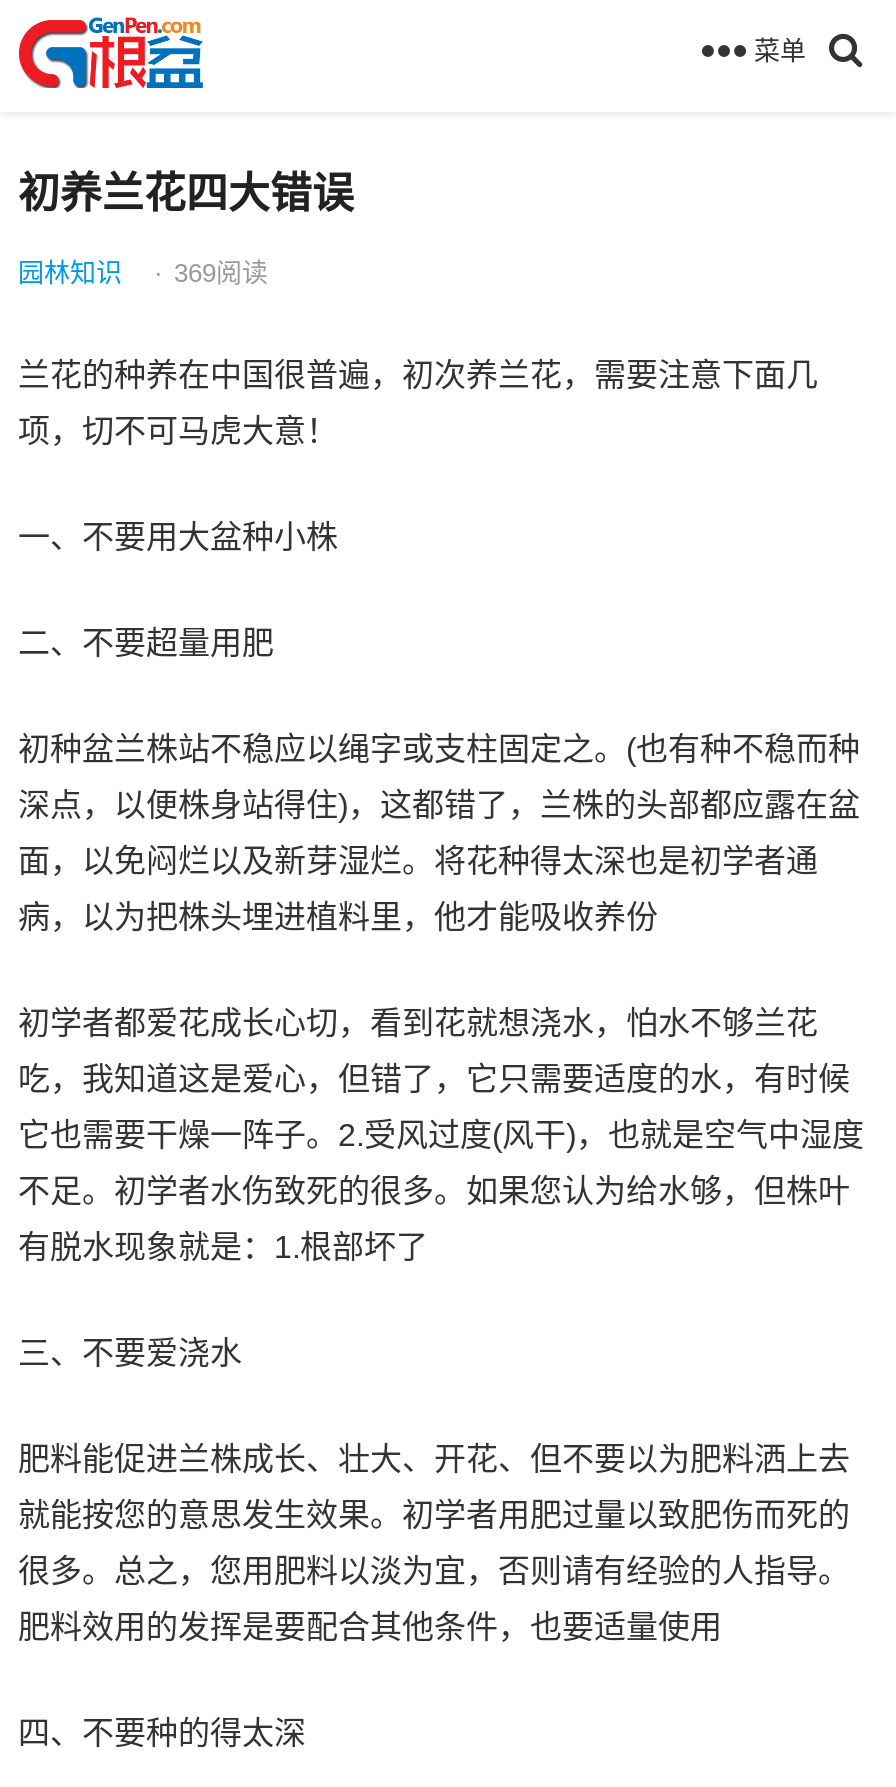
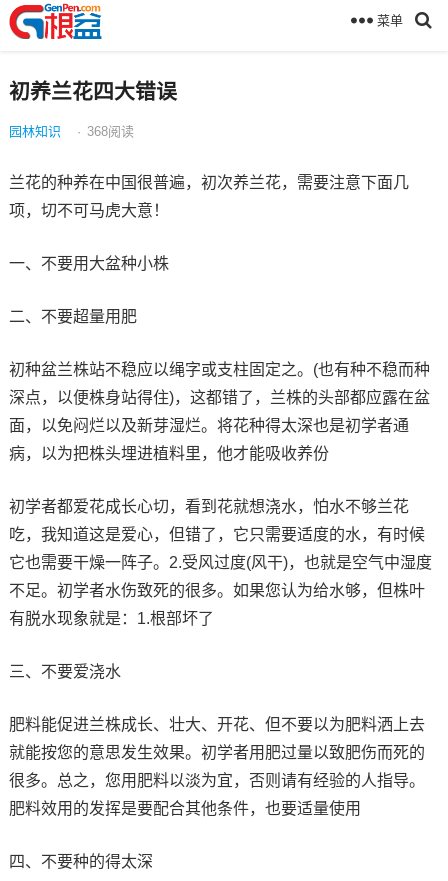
- 园林知识 · 369阅读
+ 园林知识 · 368阅读
